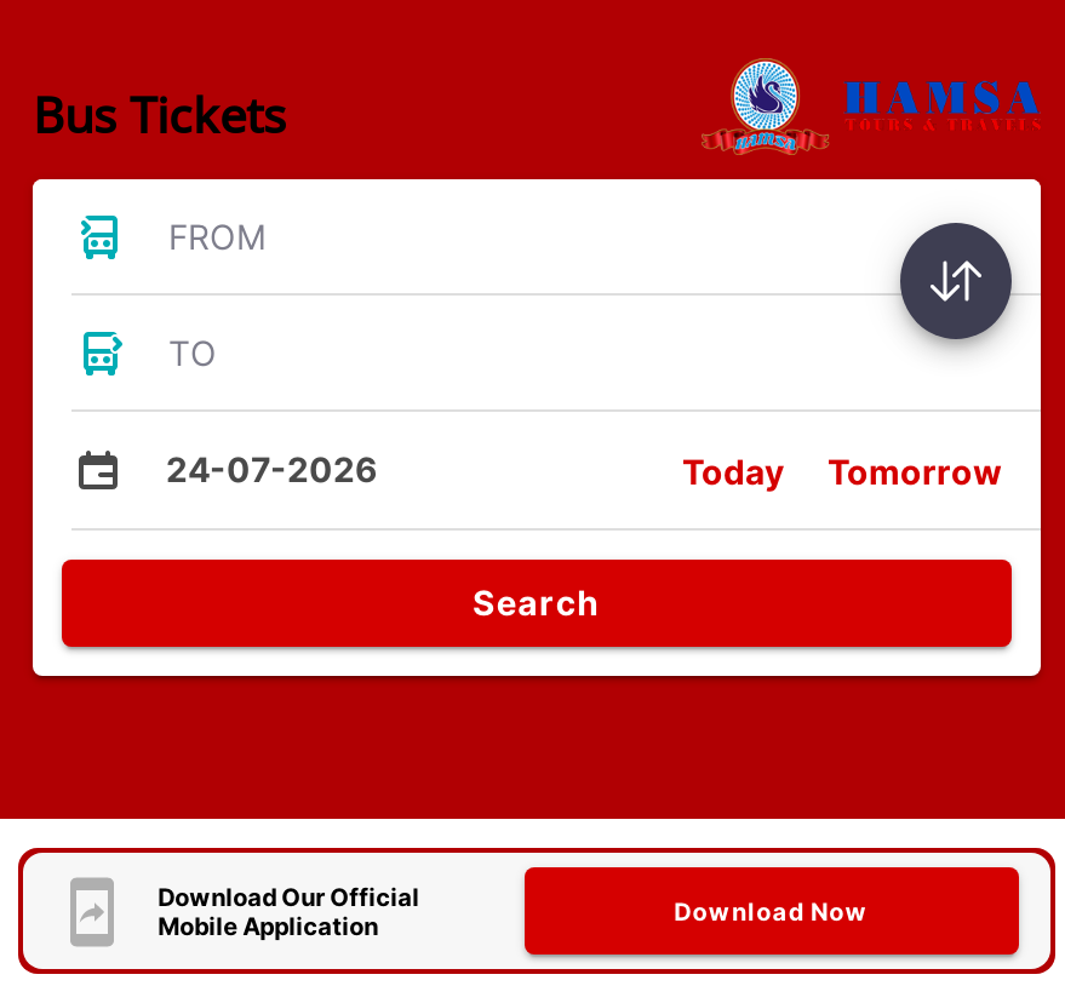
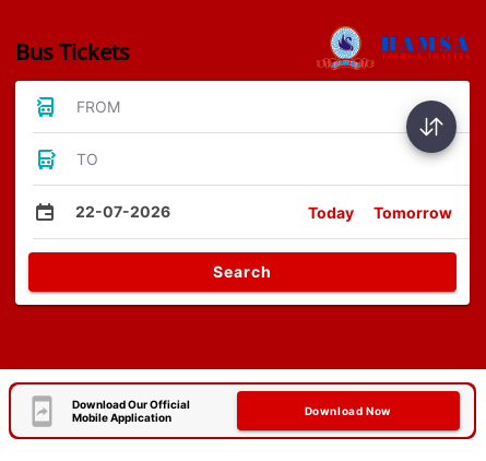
- 24-07-2026
+ 22-07-2026
